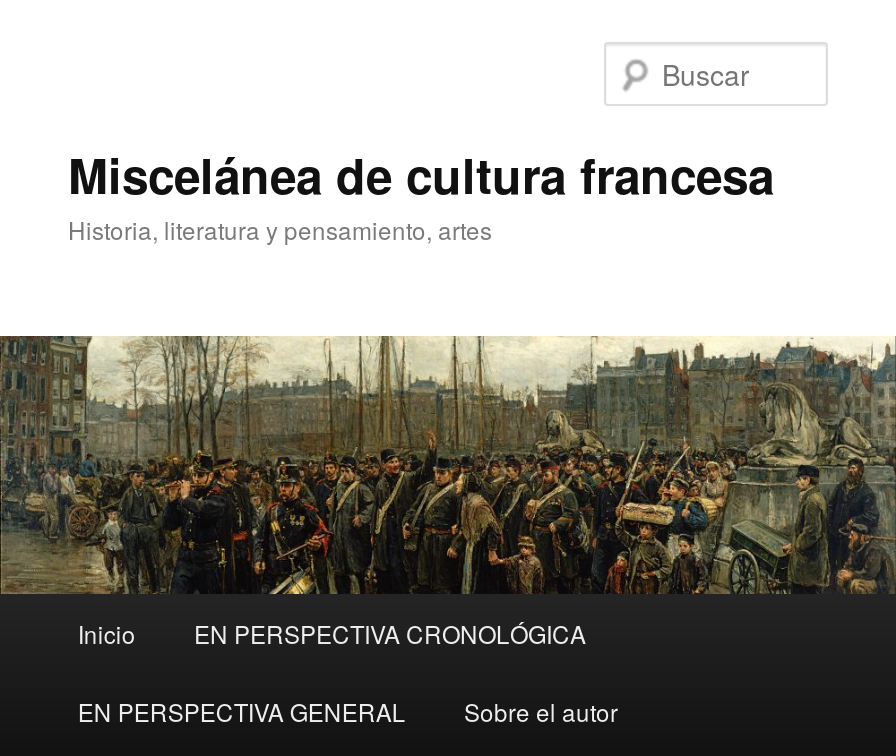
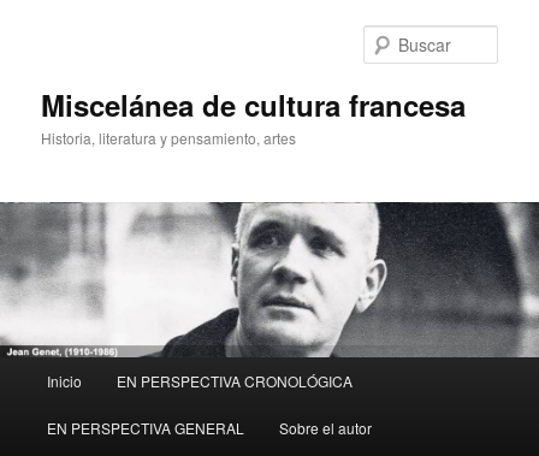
- [image]
+ [image]
